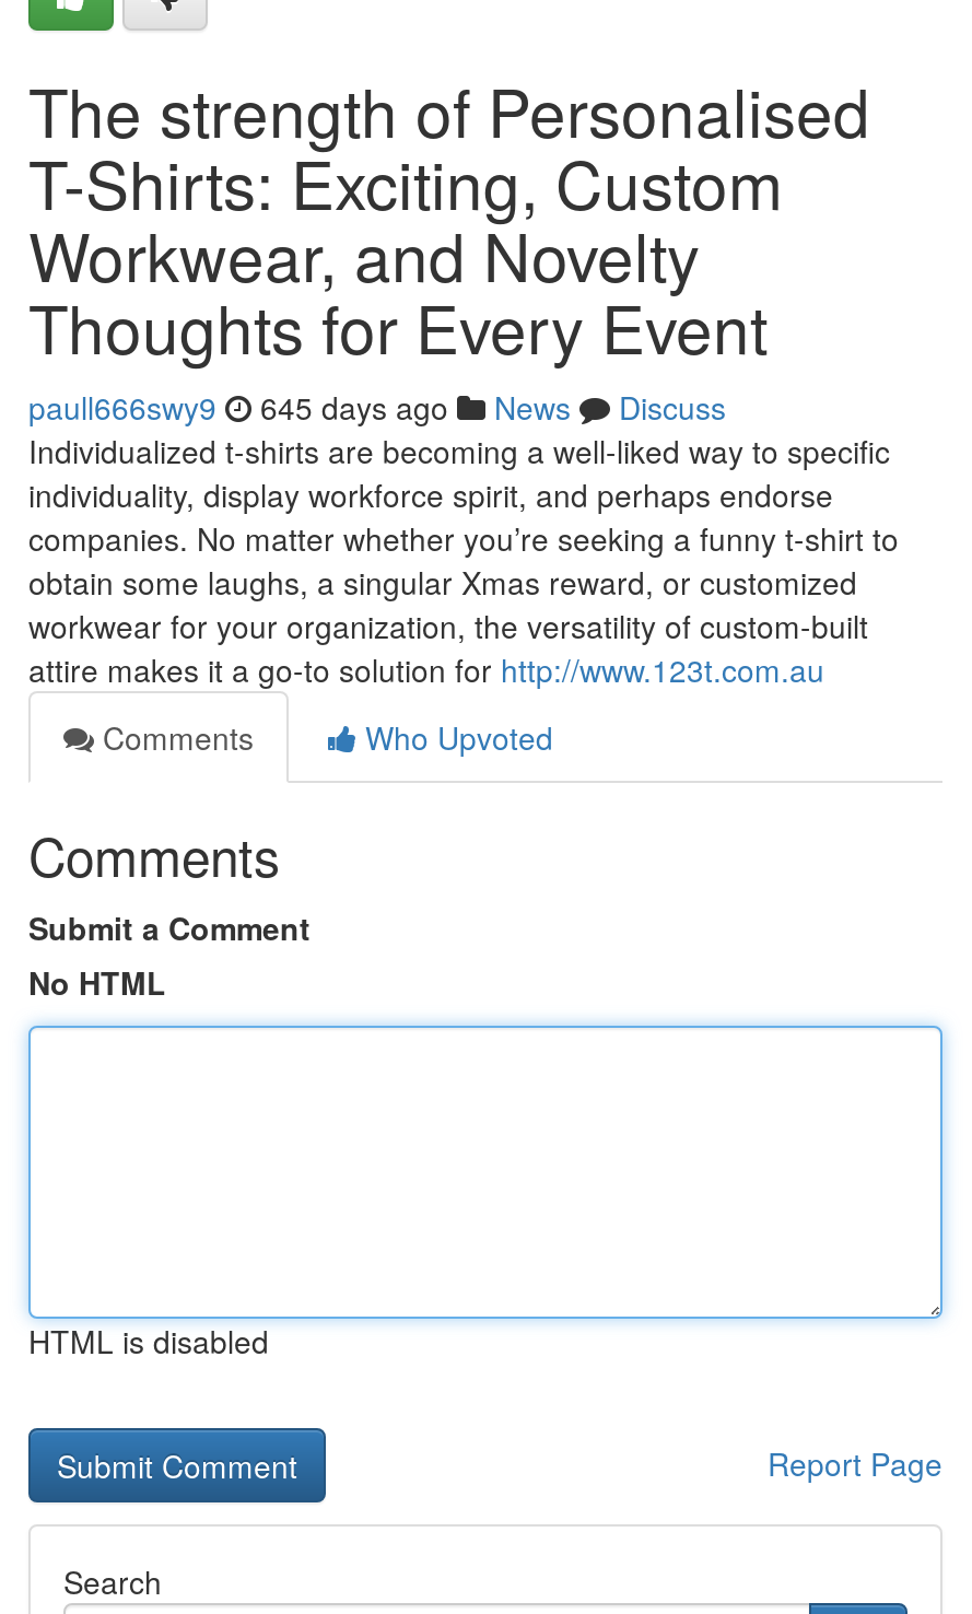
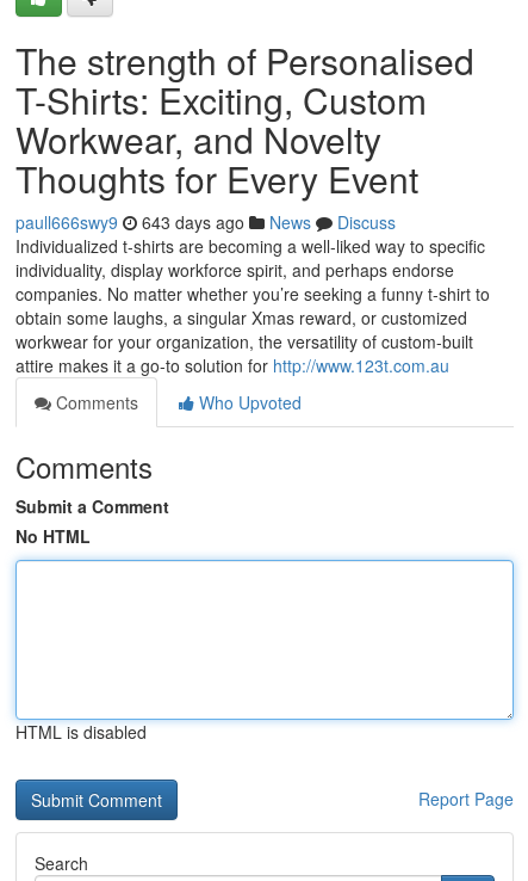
- paull666swy9 645 days ago News Discuss
+ paull666swy9 643 days ago News Discuss
